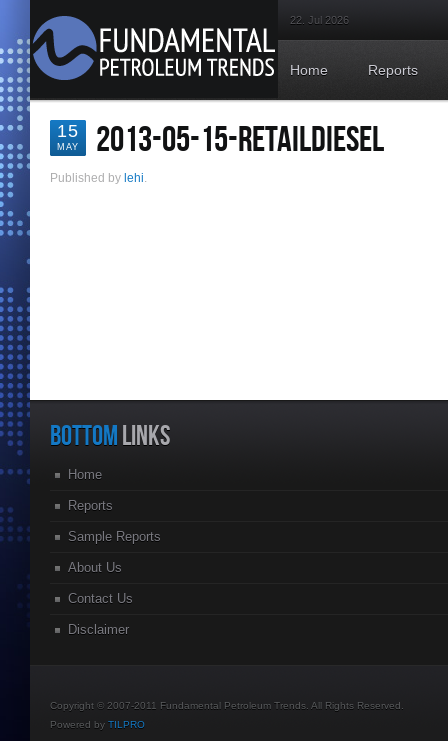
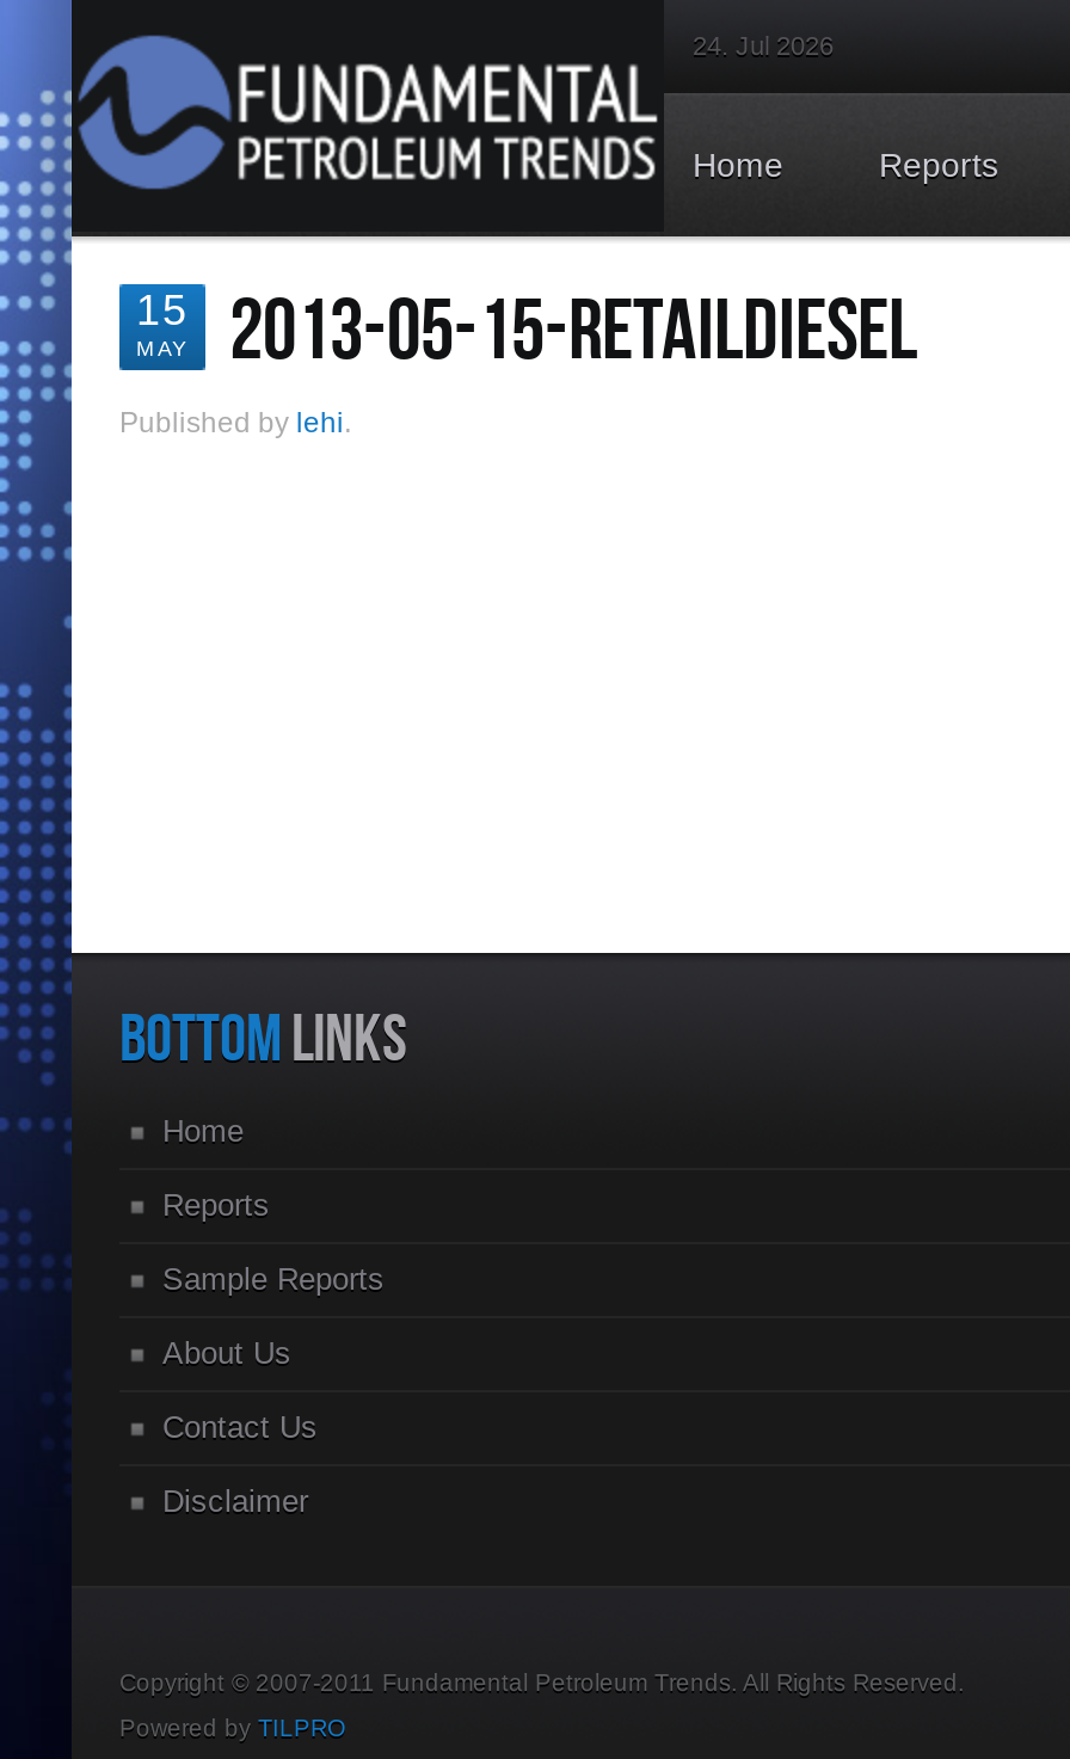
- 22. Jul 2026
+ 24. Jul 2026
